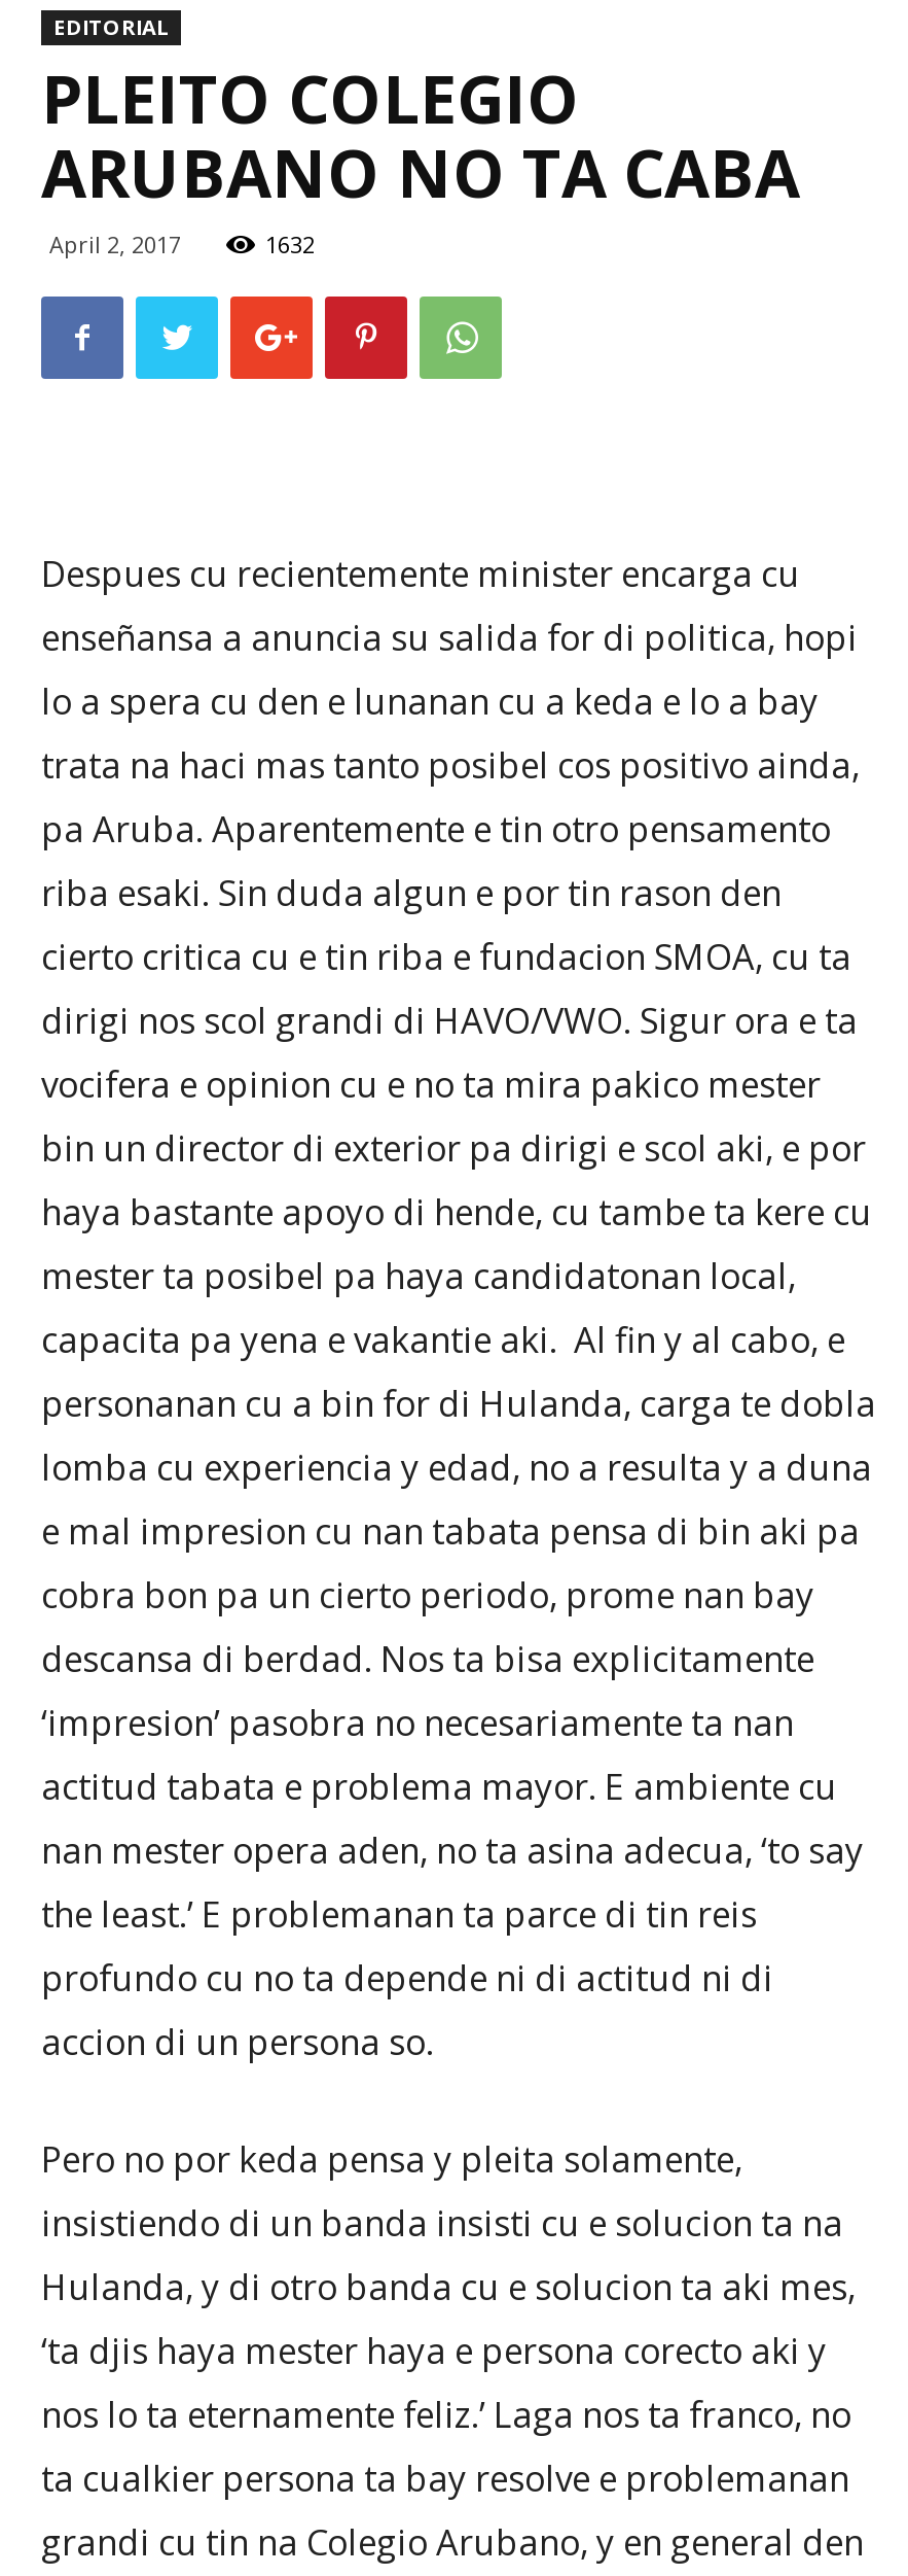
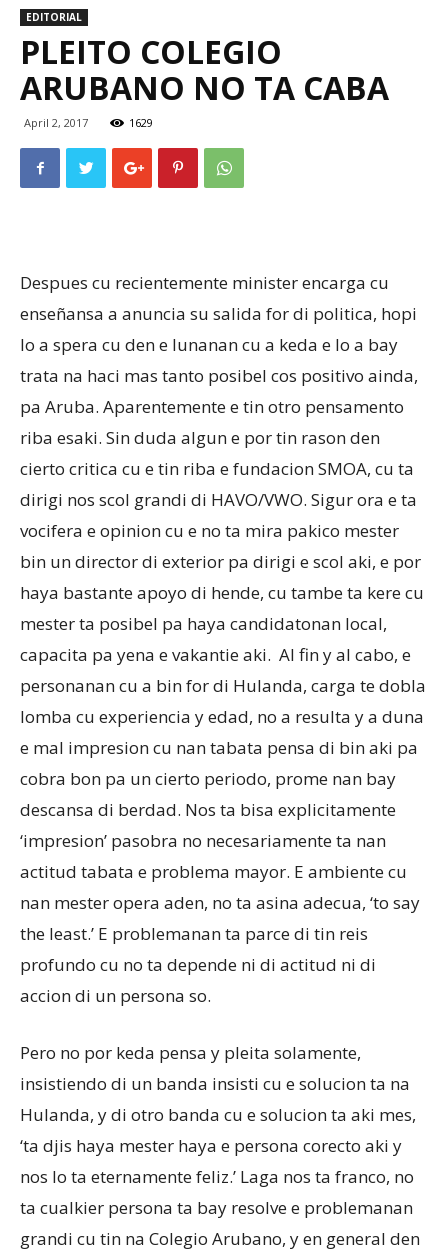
- 1632
+ 1629
